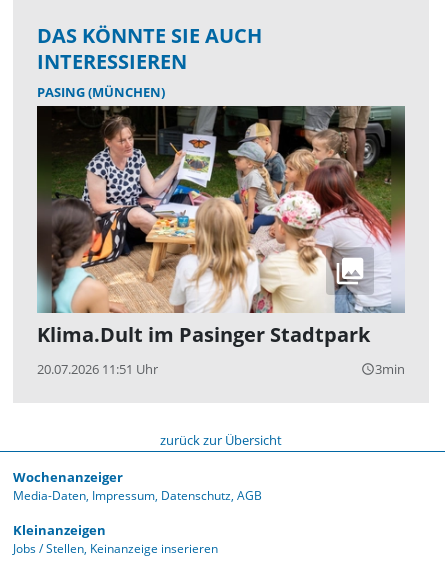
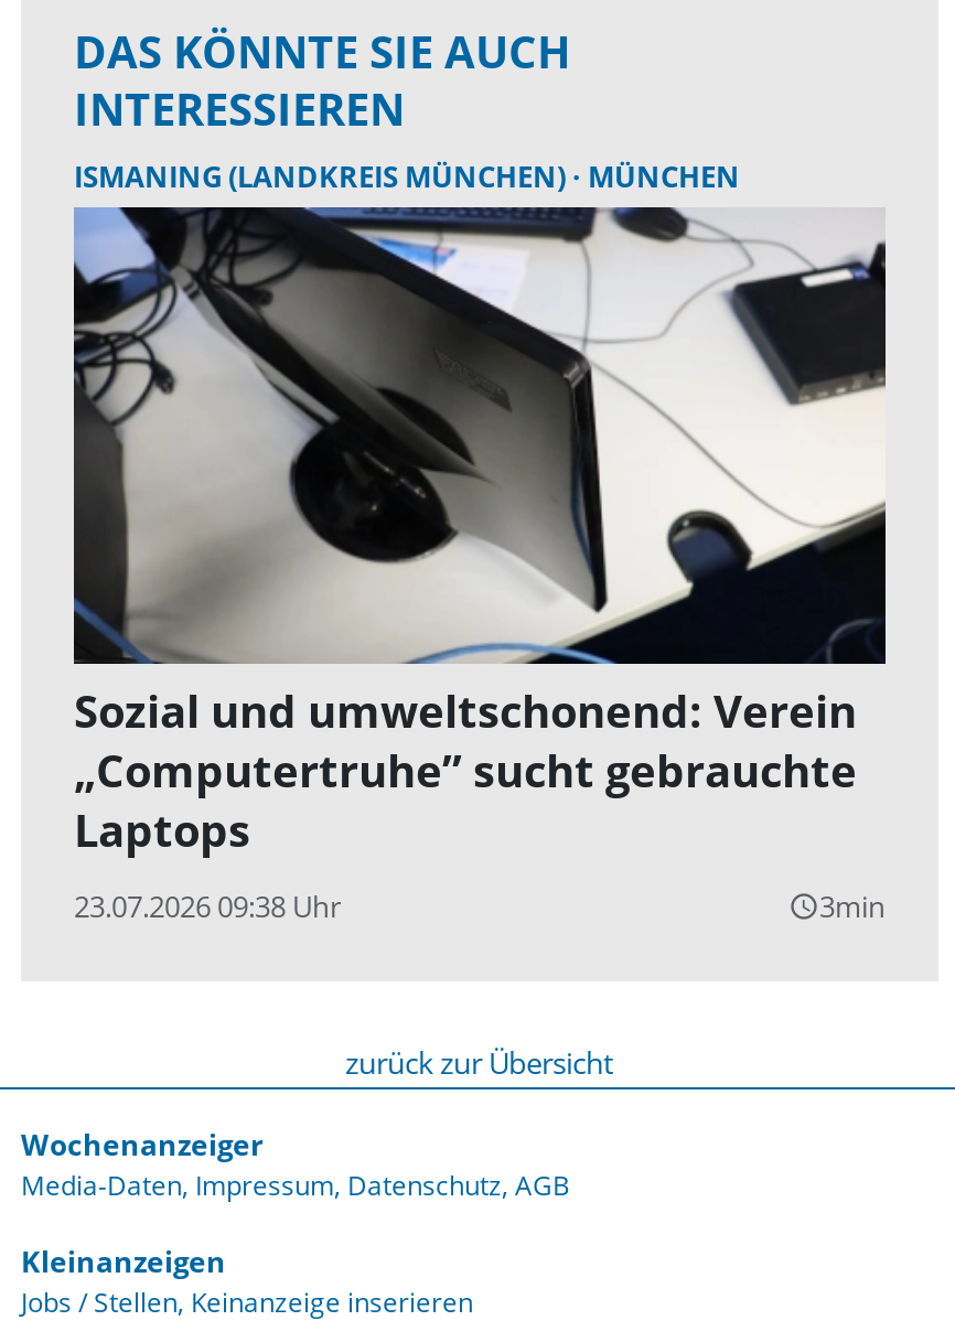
- PASING (MÜNCHEN)
+ ISMANING (LANDKREIS MÜNCHEN) MÜNCHEN

- [image]
+ [image]

- Klima.Dult im Pasinger Stadtpark
- 20.07.2026 11:51 Uhr
+ Sozial und umweltschonend: Verein
+ „Computertruhe” sucht gebrauchte
+ Laptops
+ 23.07.2026 09:38 Uhr
